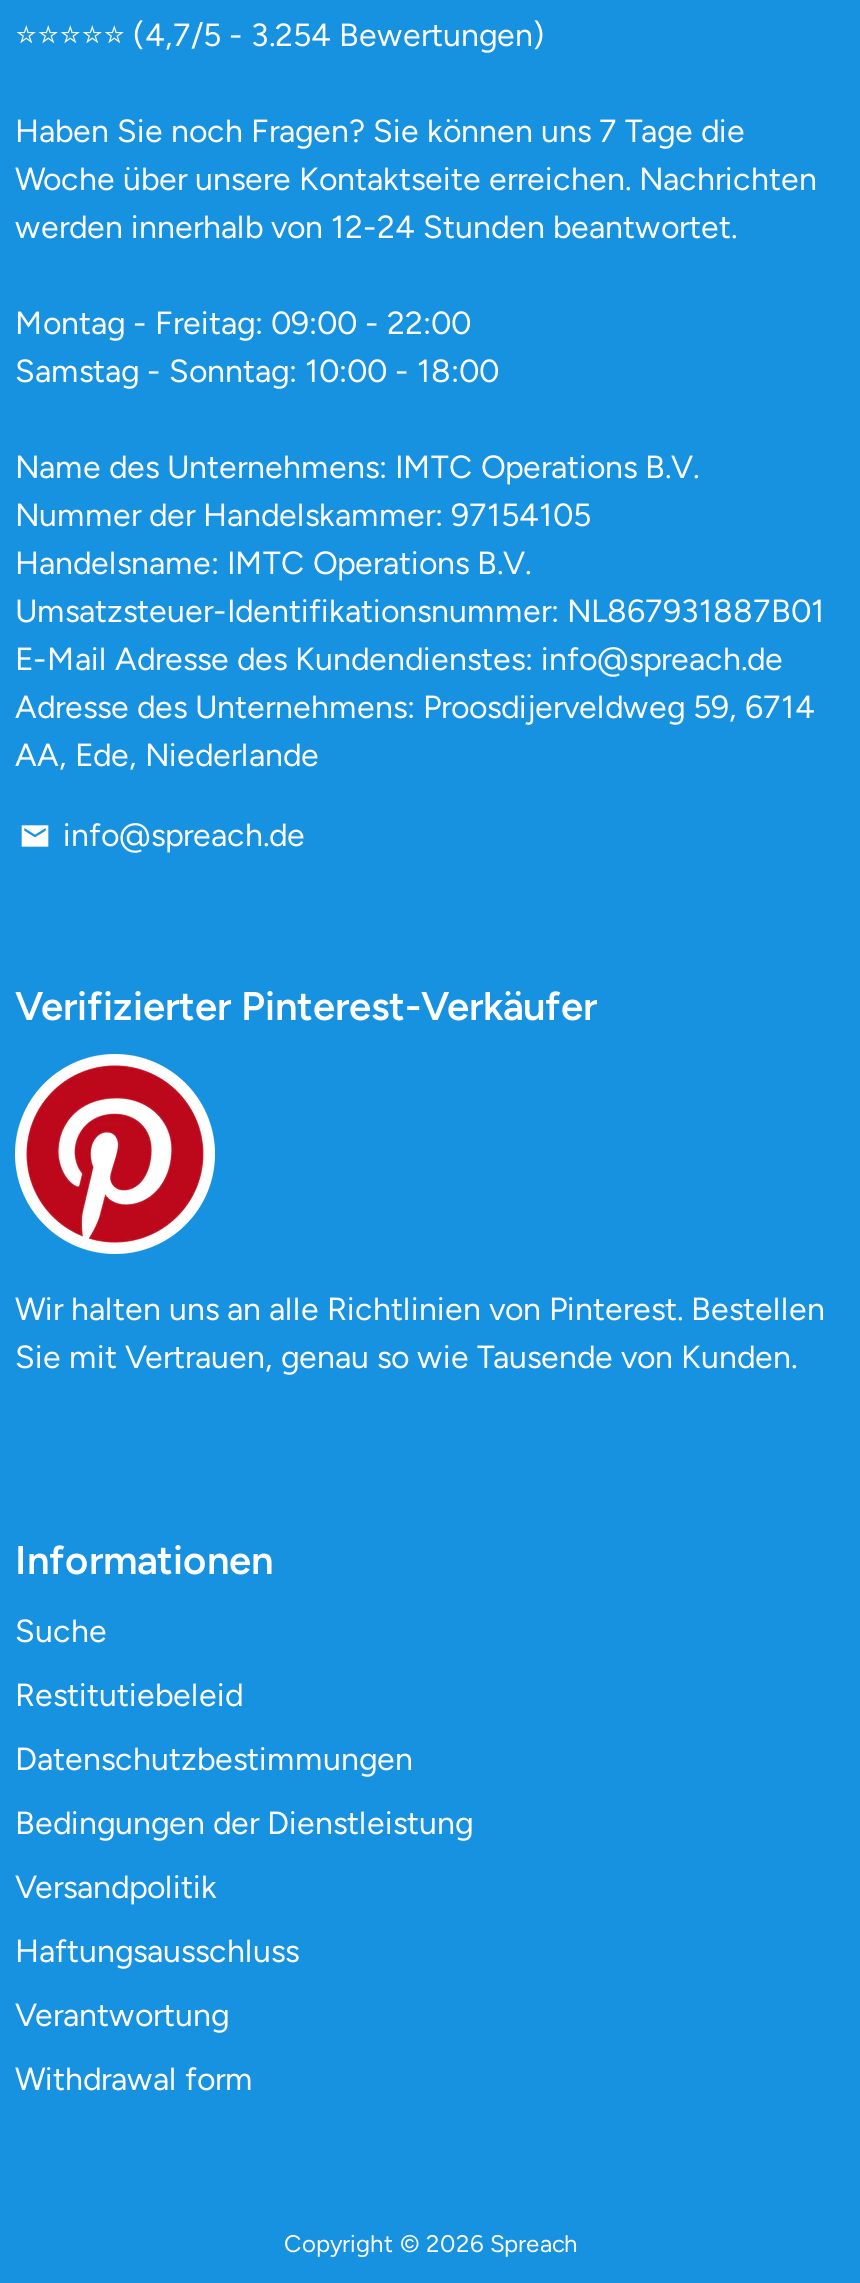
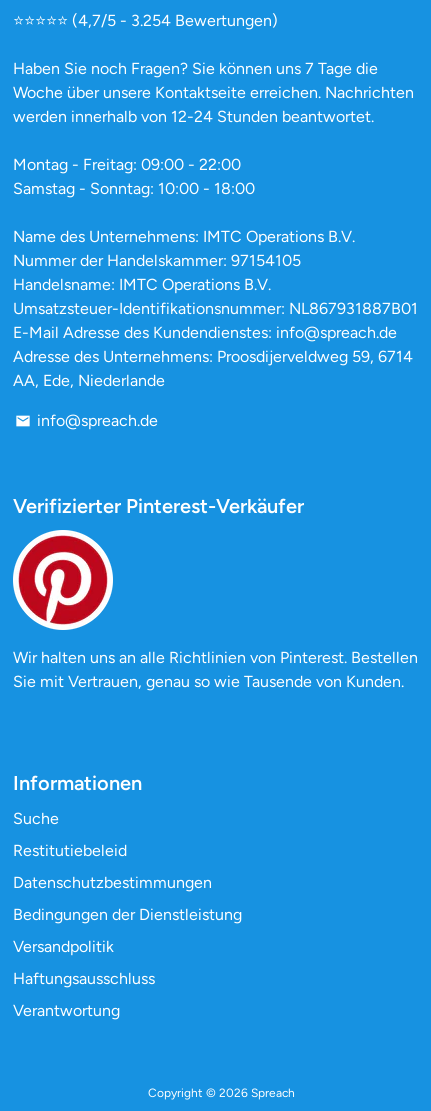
- Withdrawal form
